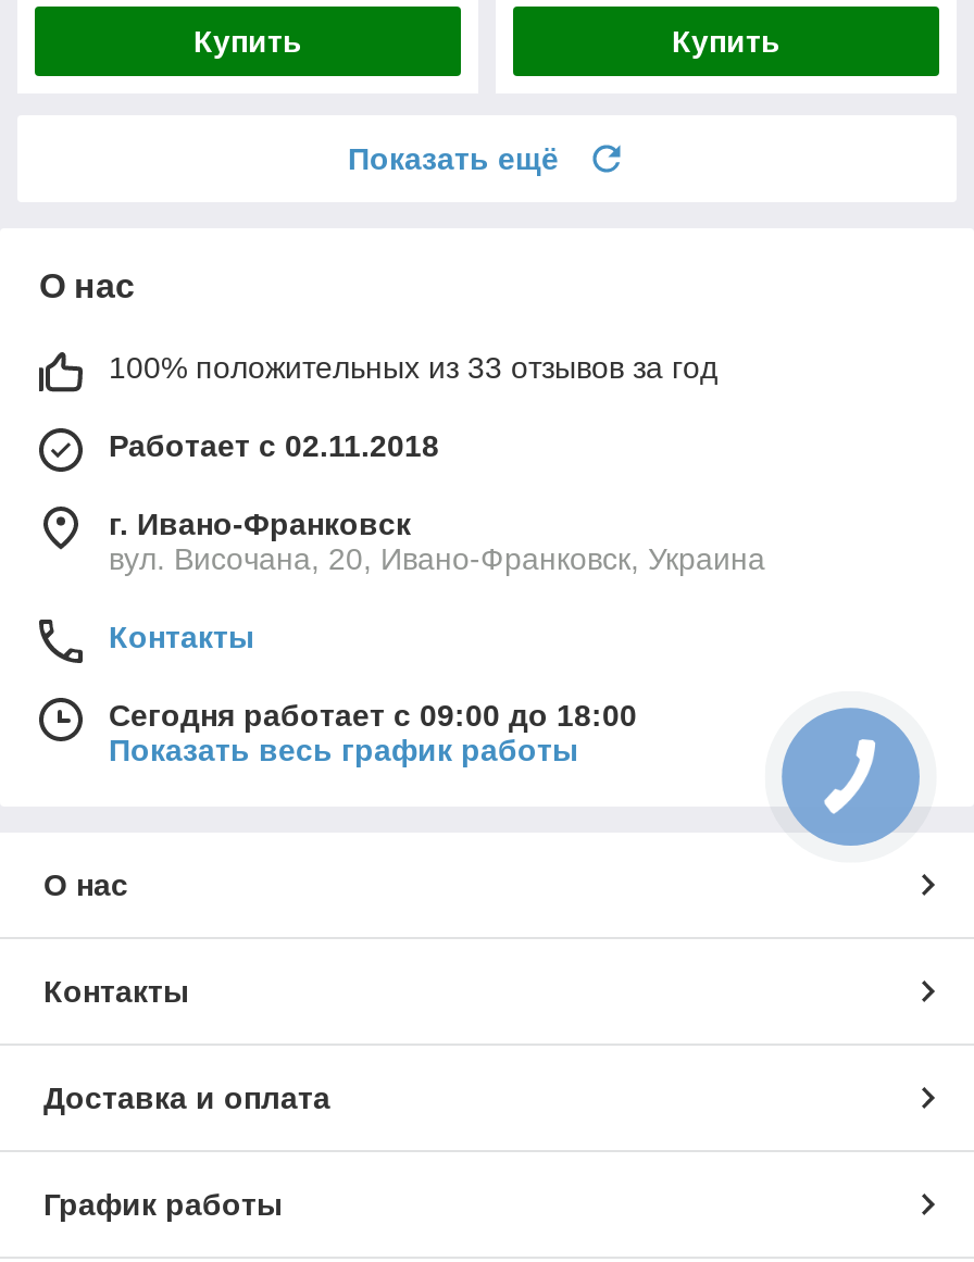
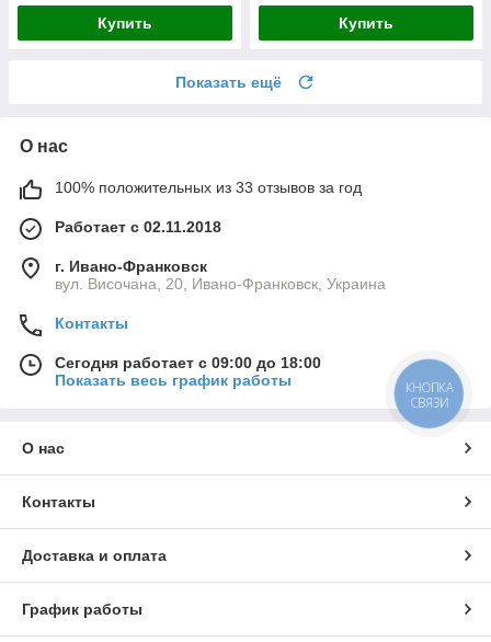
+ КНОПКА
+ СВЯЗИ
